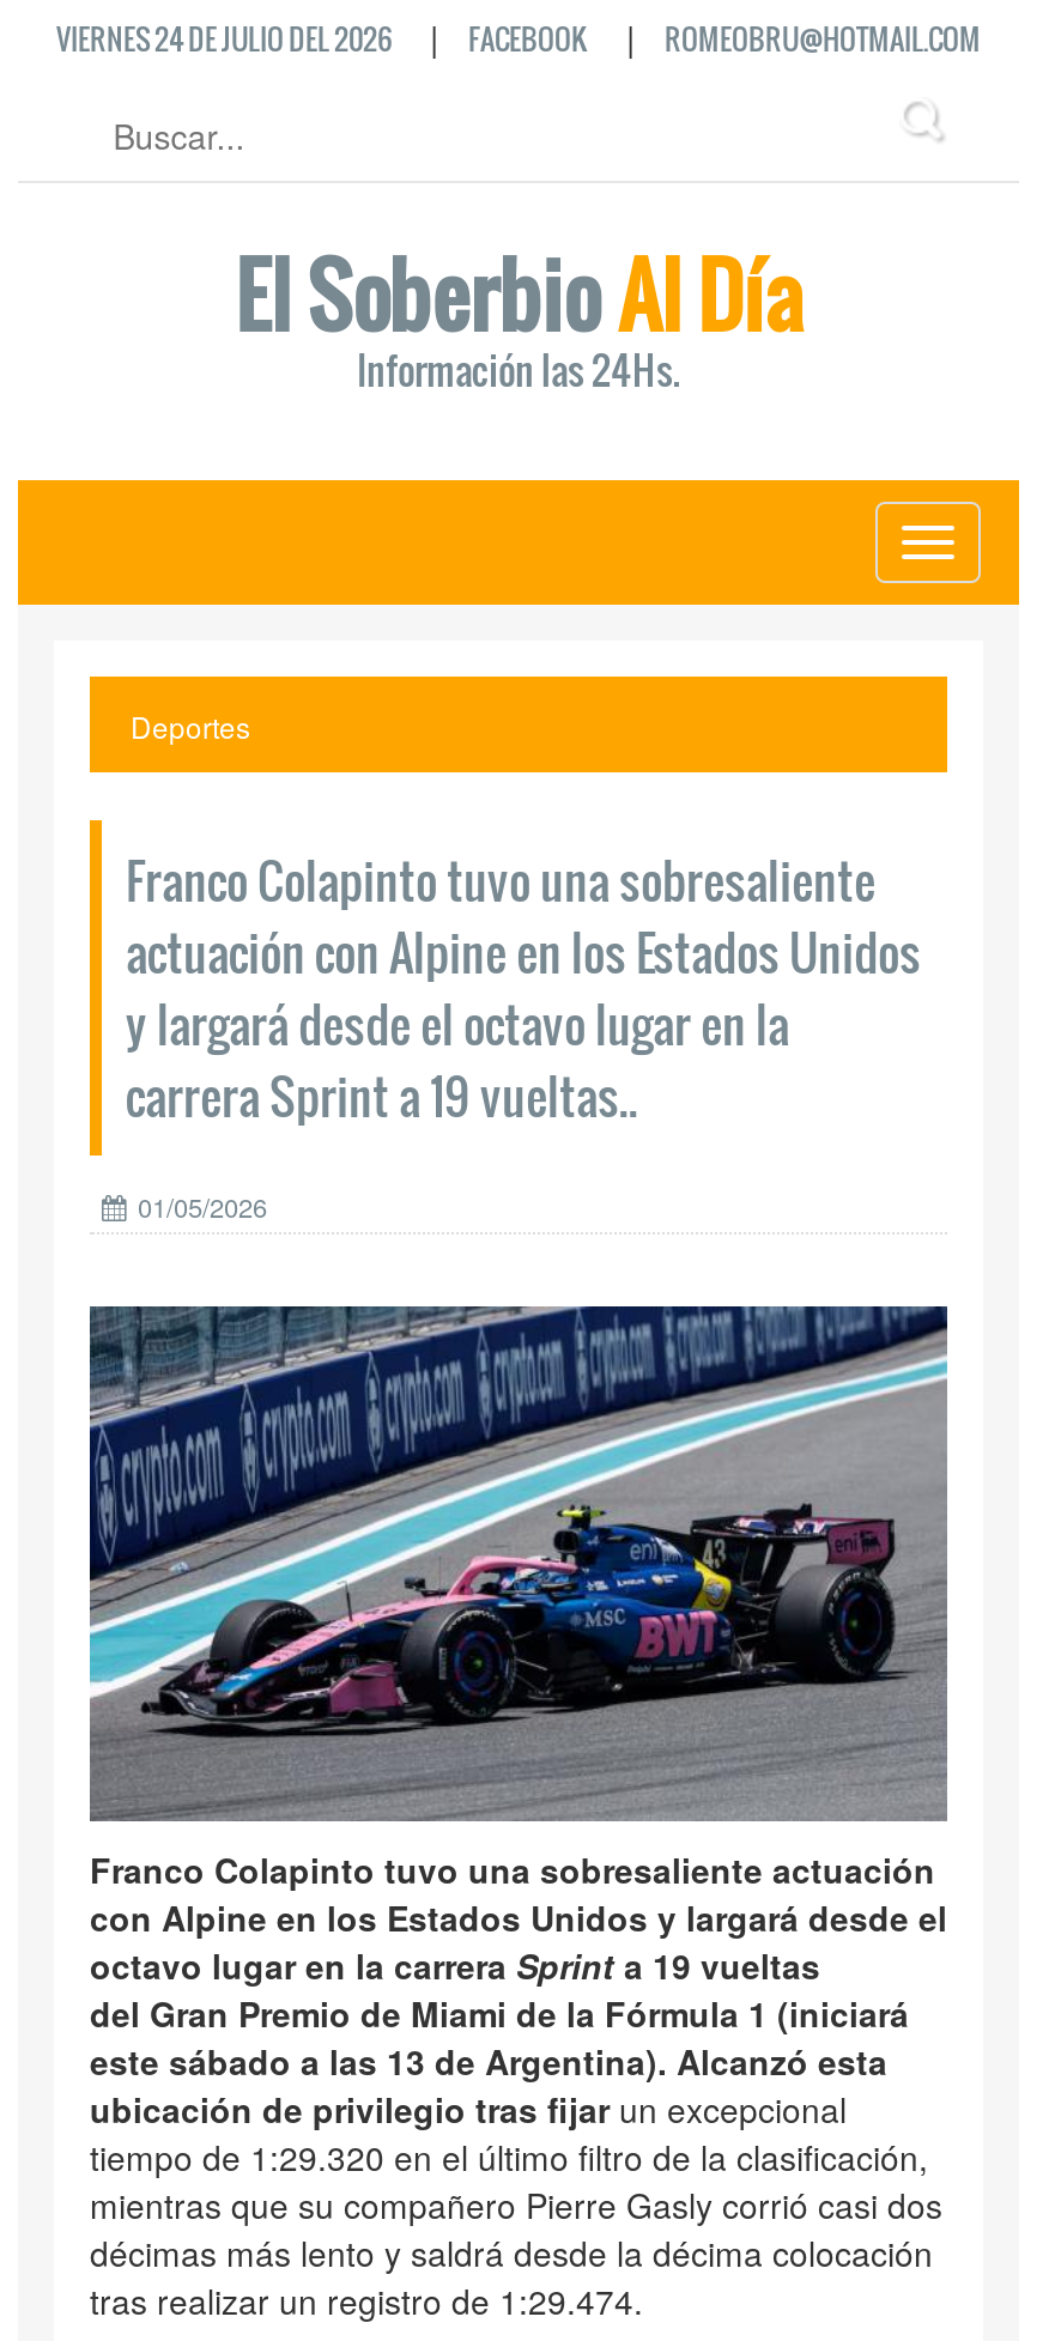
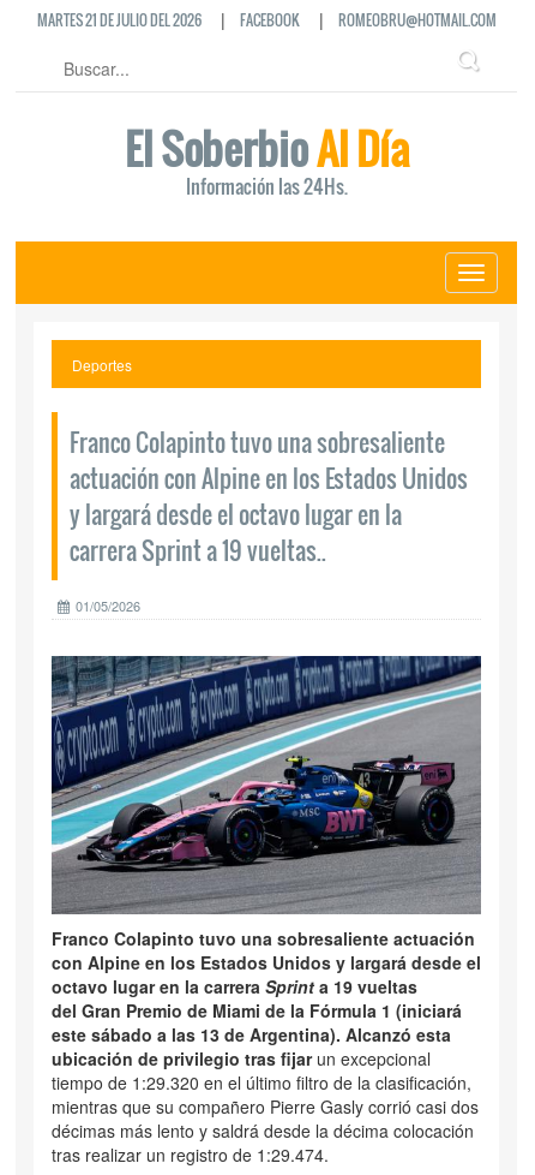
- VIERNES 24 DE JULIO DEL 2026
+ MARTES 21 DE JULIO DEL 2026
